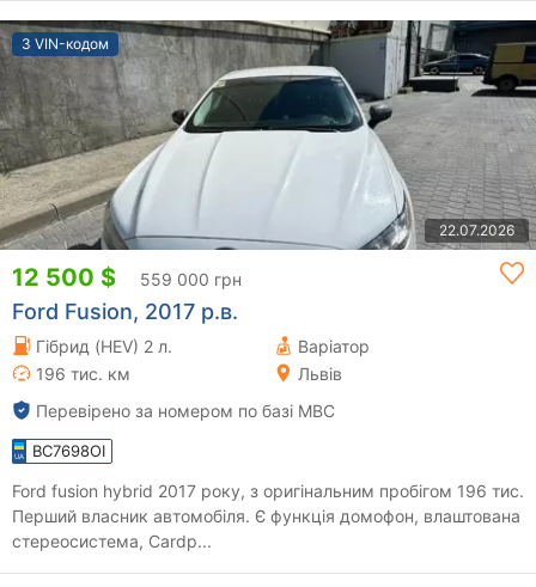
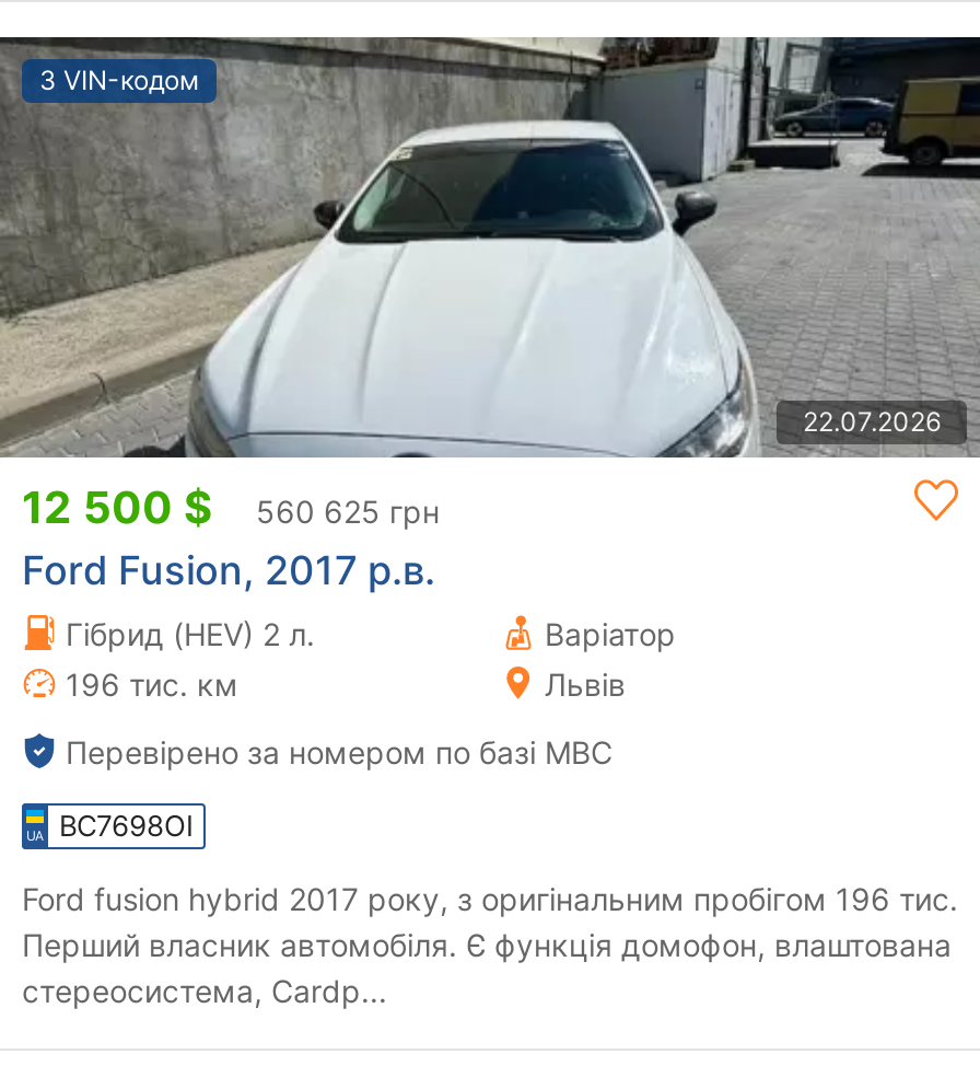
- 12 500 $ 559 000 грн
+ 12 500 $ 560 625 грн
